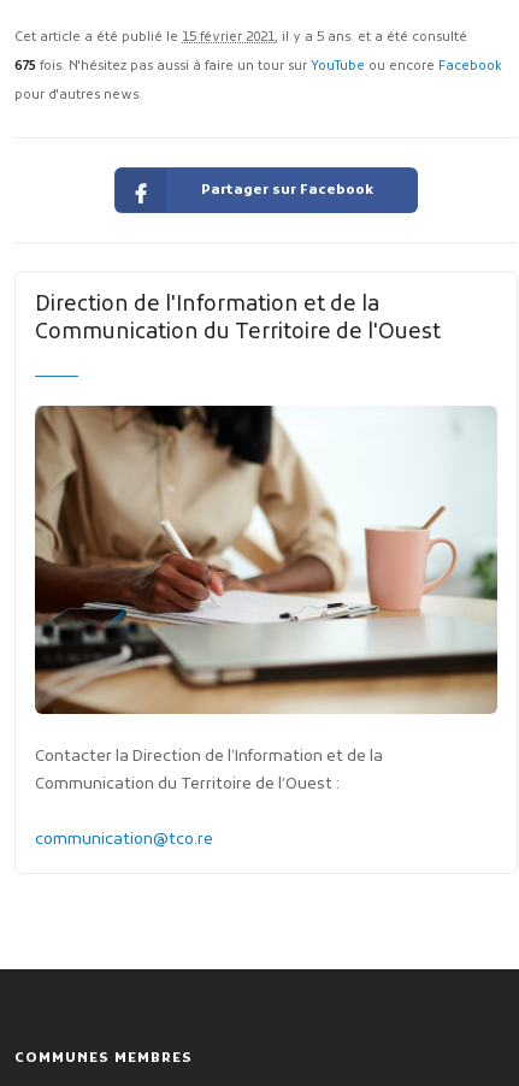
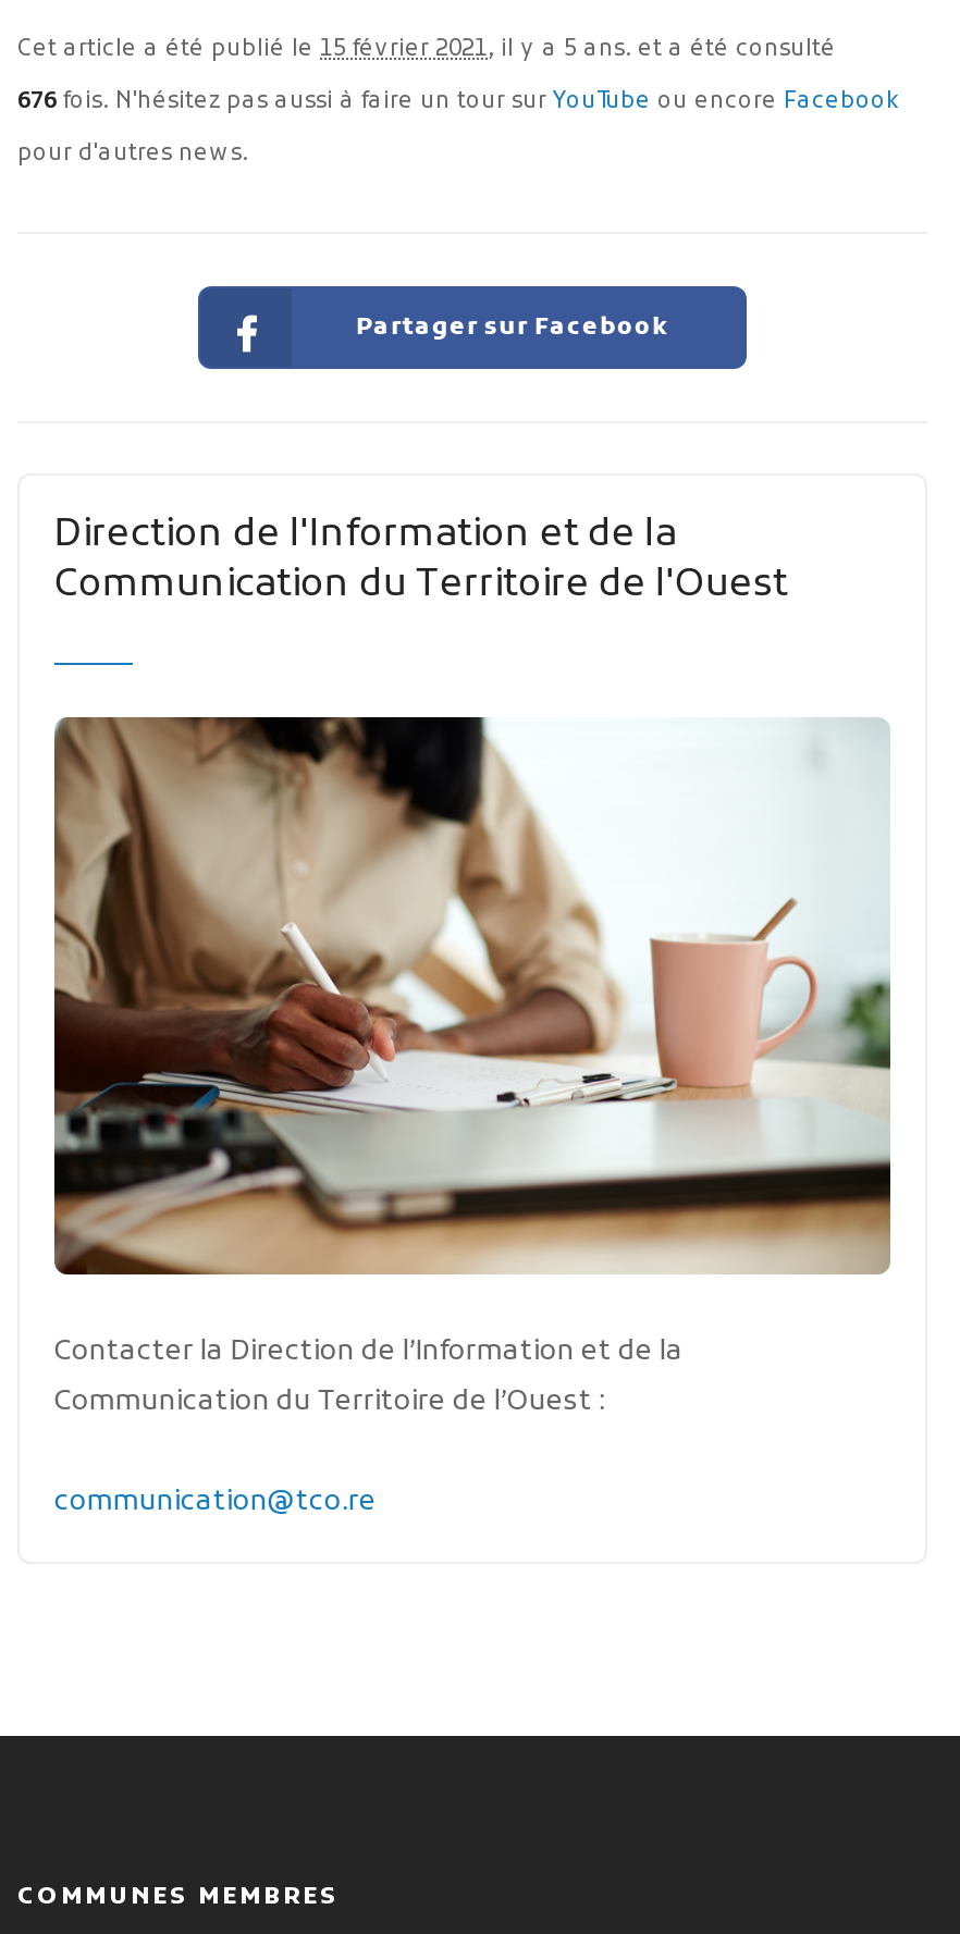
- 675 fois. N'hésitez pas aussi à faire un tour sur YouTube ou encore Facebook
+ 676 fois. N'hésitez pas aussi à faire un tour sur YouTube ou encore Facebook
